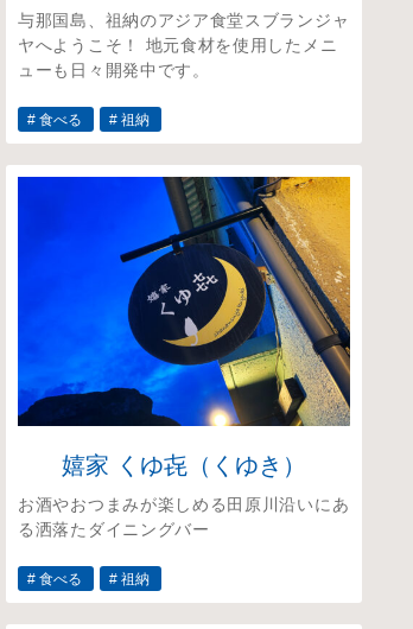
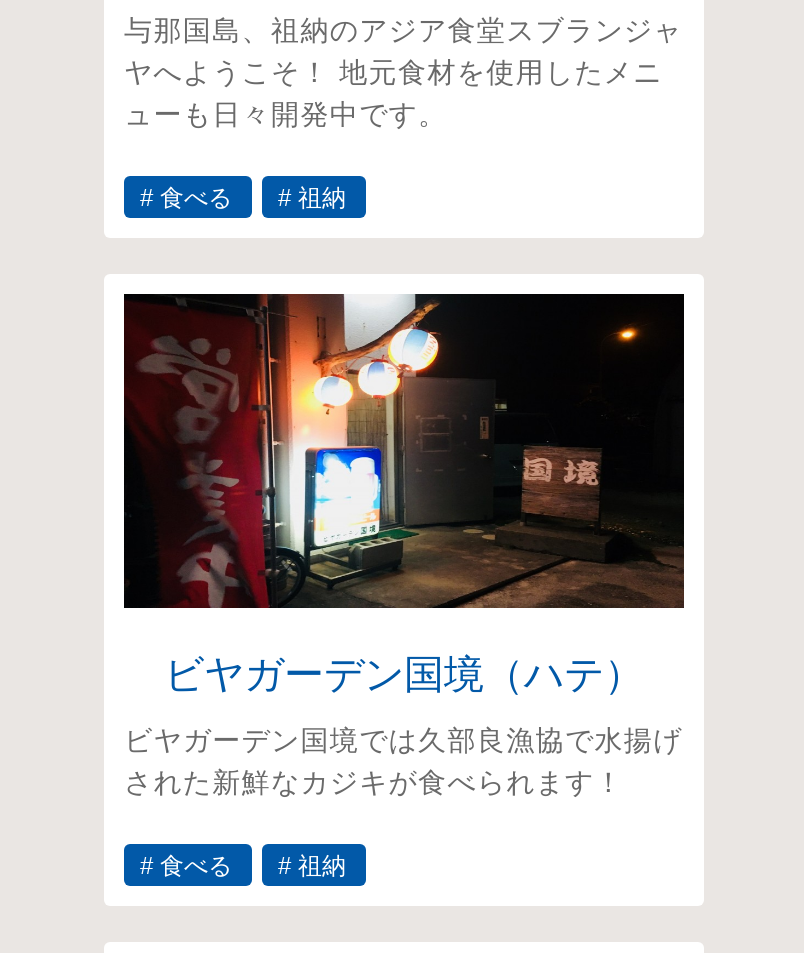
- [image]
- 嬉家 くゆ㐂（くゆき）
+ [image]
+ ビヤガーデン国境（ハテ）

- お酒やおつまみが楽しめる田原川沿いにあ
- る洒落たダイニングバー
+ ビヤガーデン国境では久部良漁協で水揚げ
+ された新鮮なカジキが食べられます！
